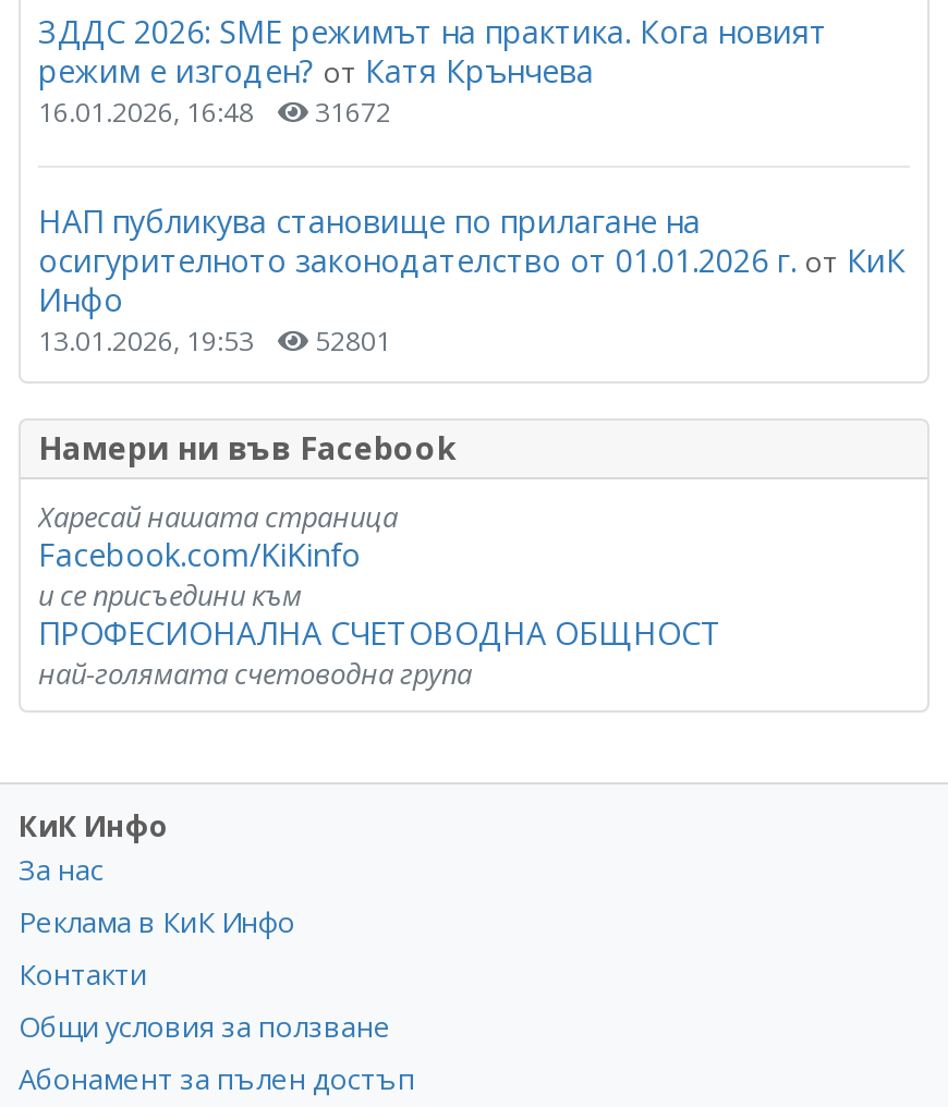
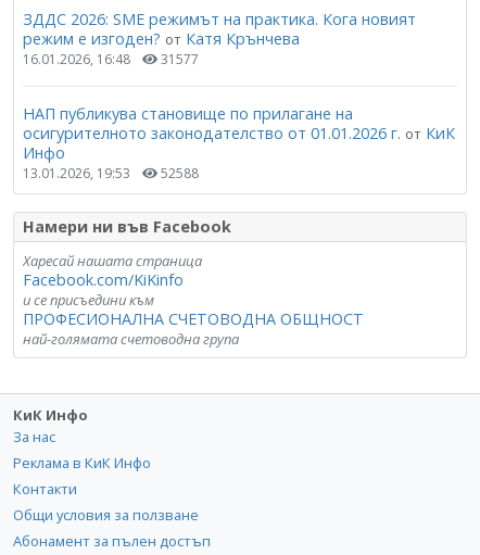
- 16.01.2026, 16:48 31672
+ 16.01.2026, 16:48 31577

- 13.01.2026, 19:53 52801
+ 13.01.2026, 19:53 52588
